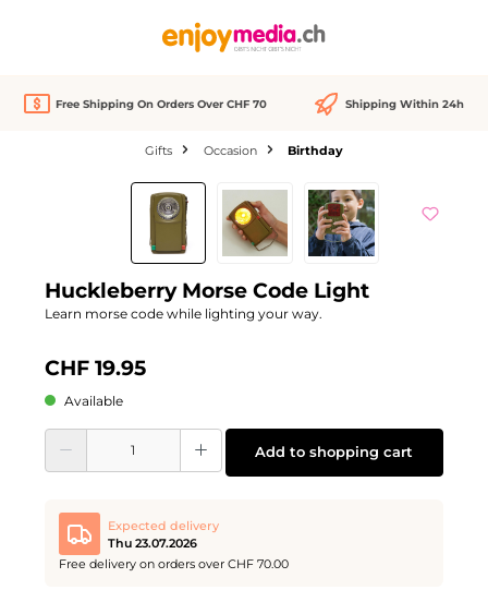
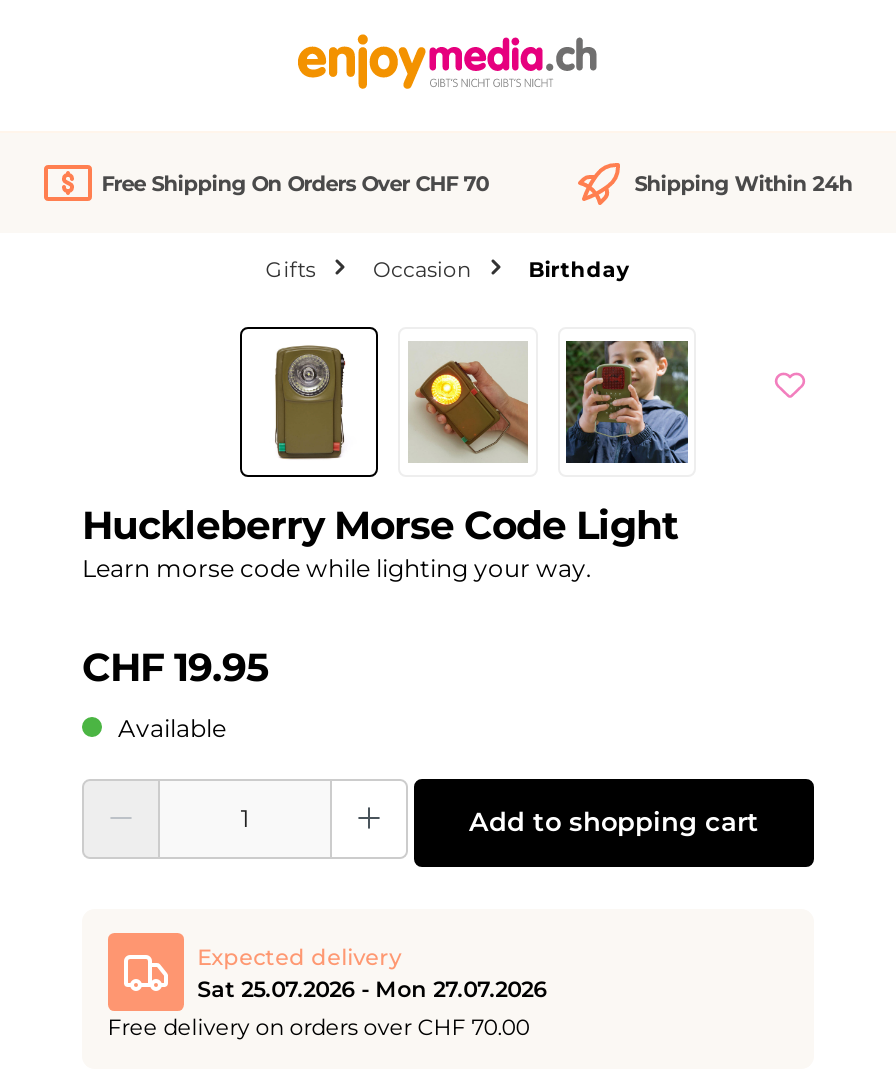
- Thu 23.07.2026
+ Sat 25.07.2026 - Mon 27.07.2026
